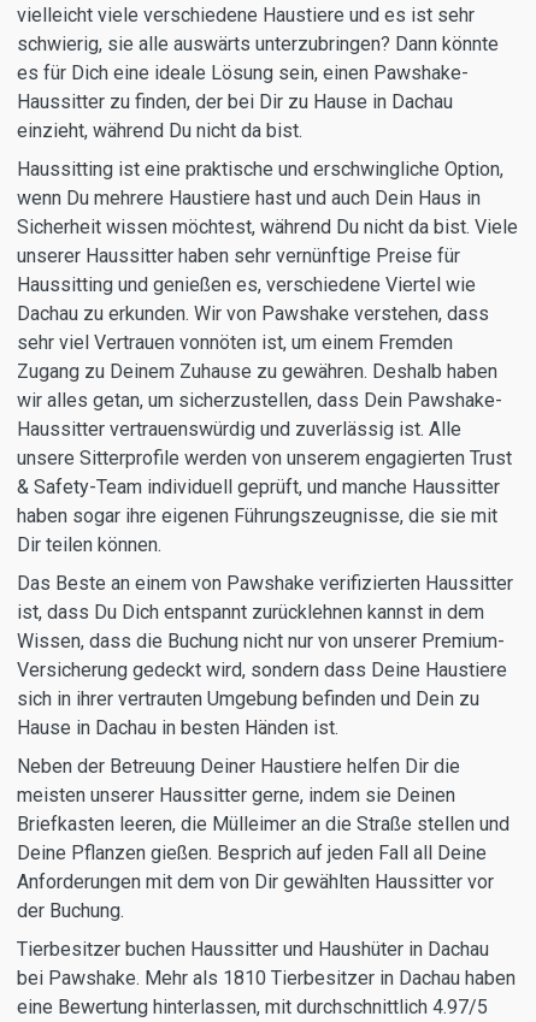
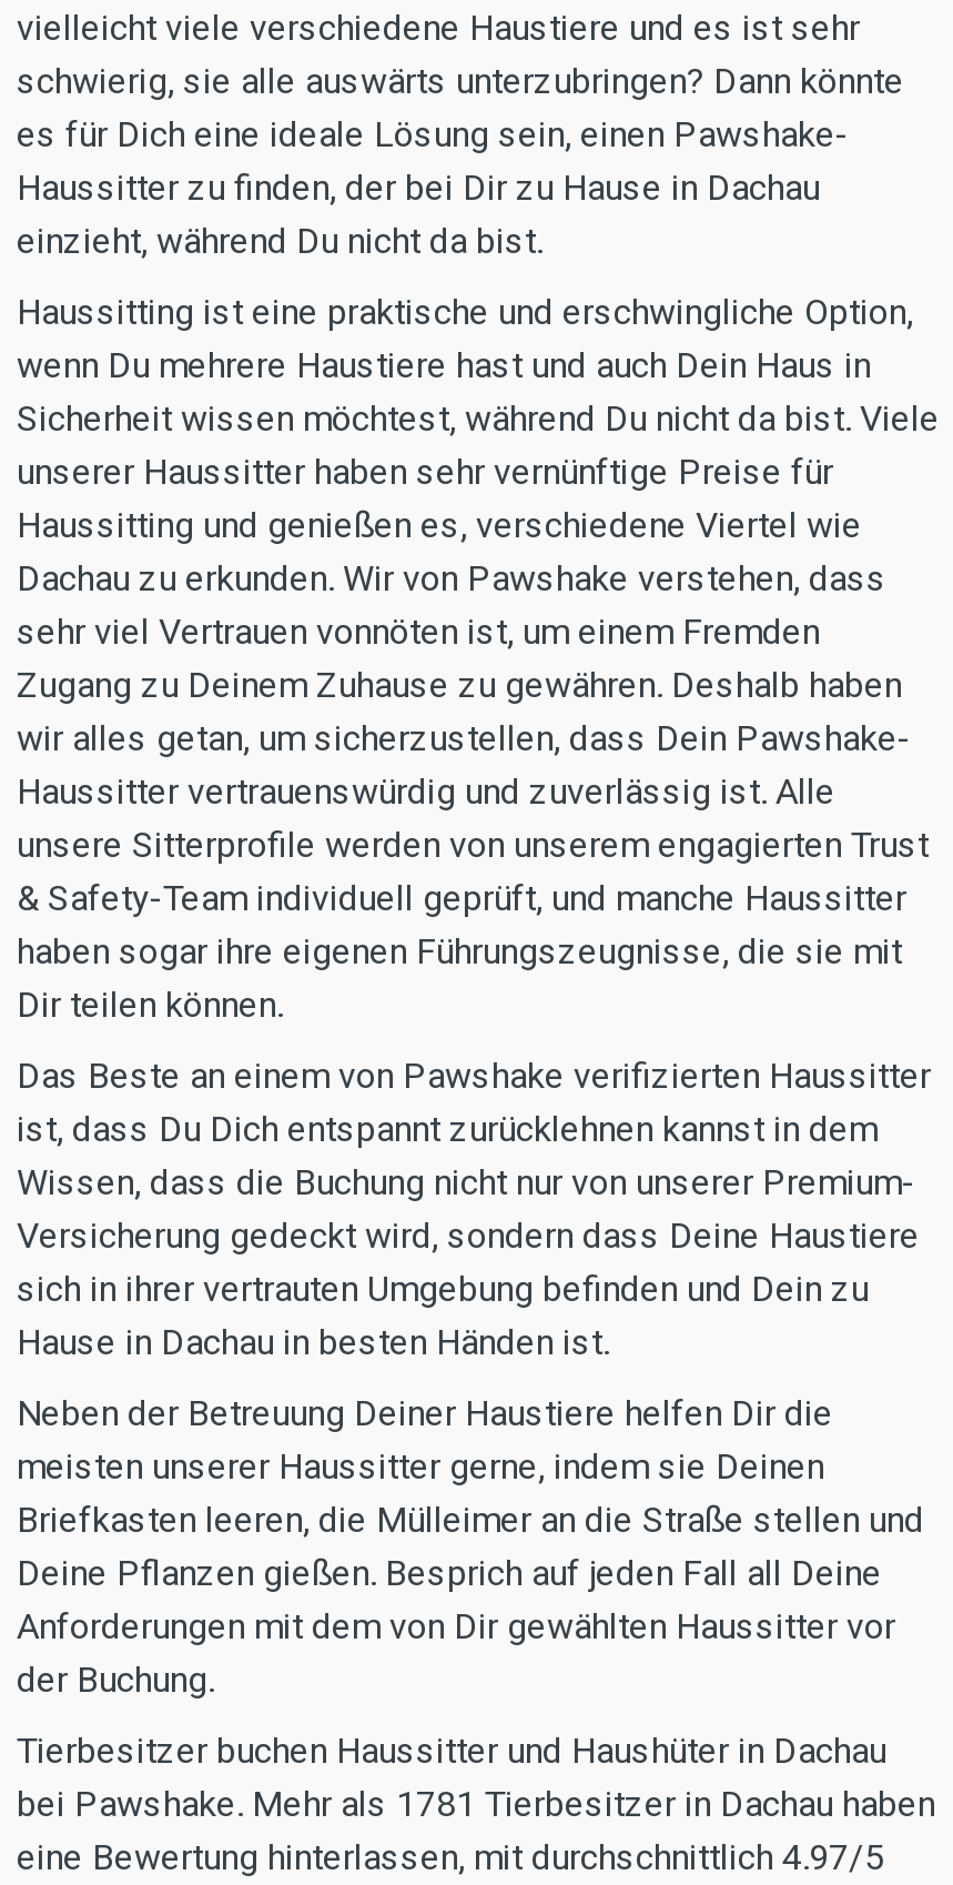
- bei Pawshake. Mehr als 1810 Tierbesitzer in Dachau haben
+ bei Pawshake. Mehr als 1781 Tierbesitzer in Dachau haben
